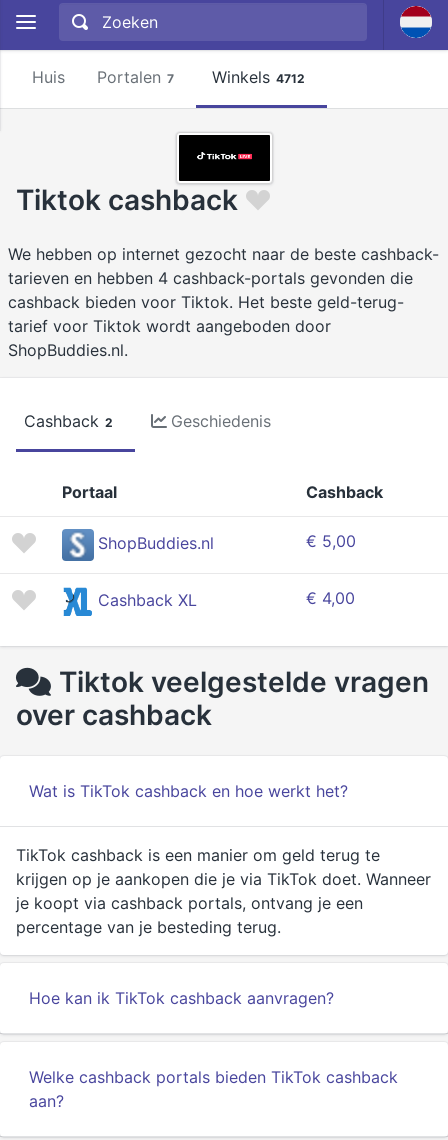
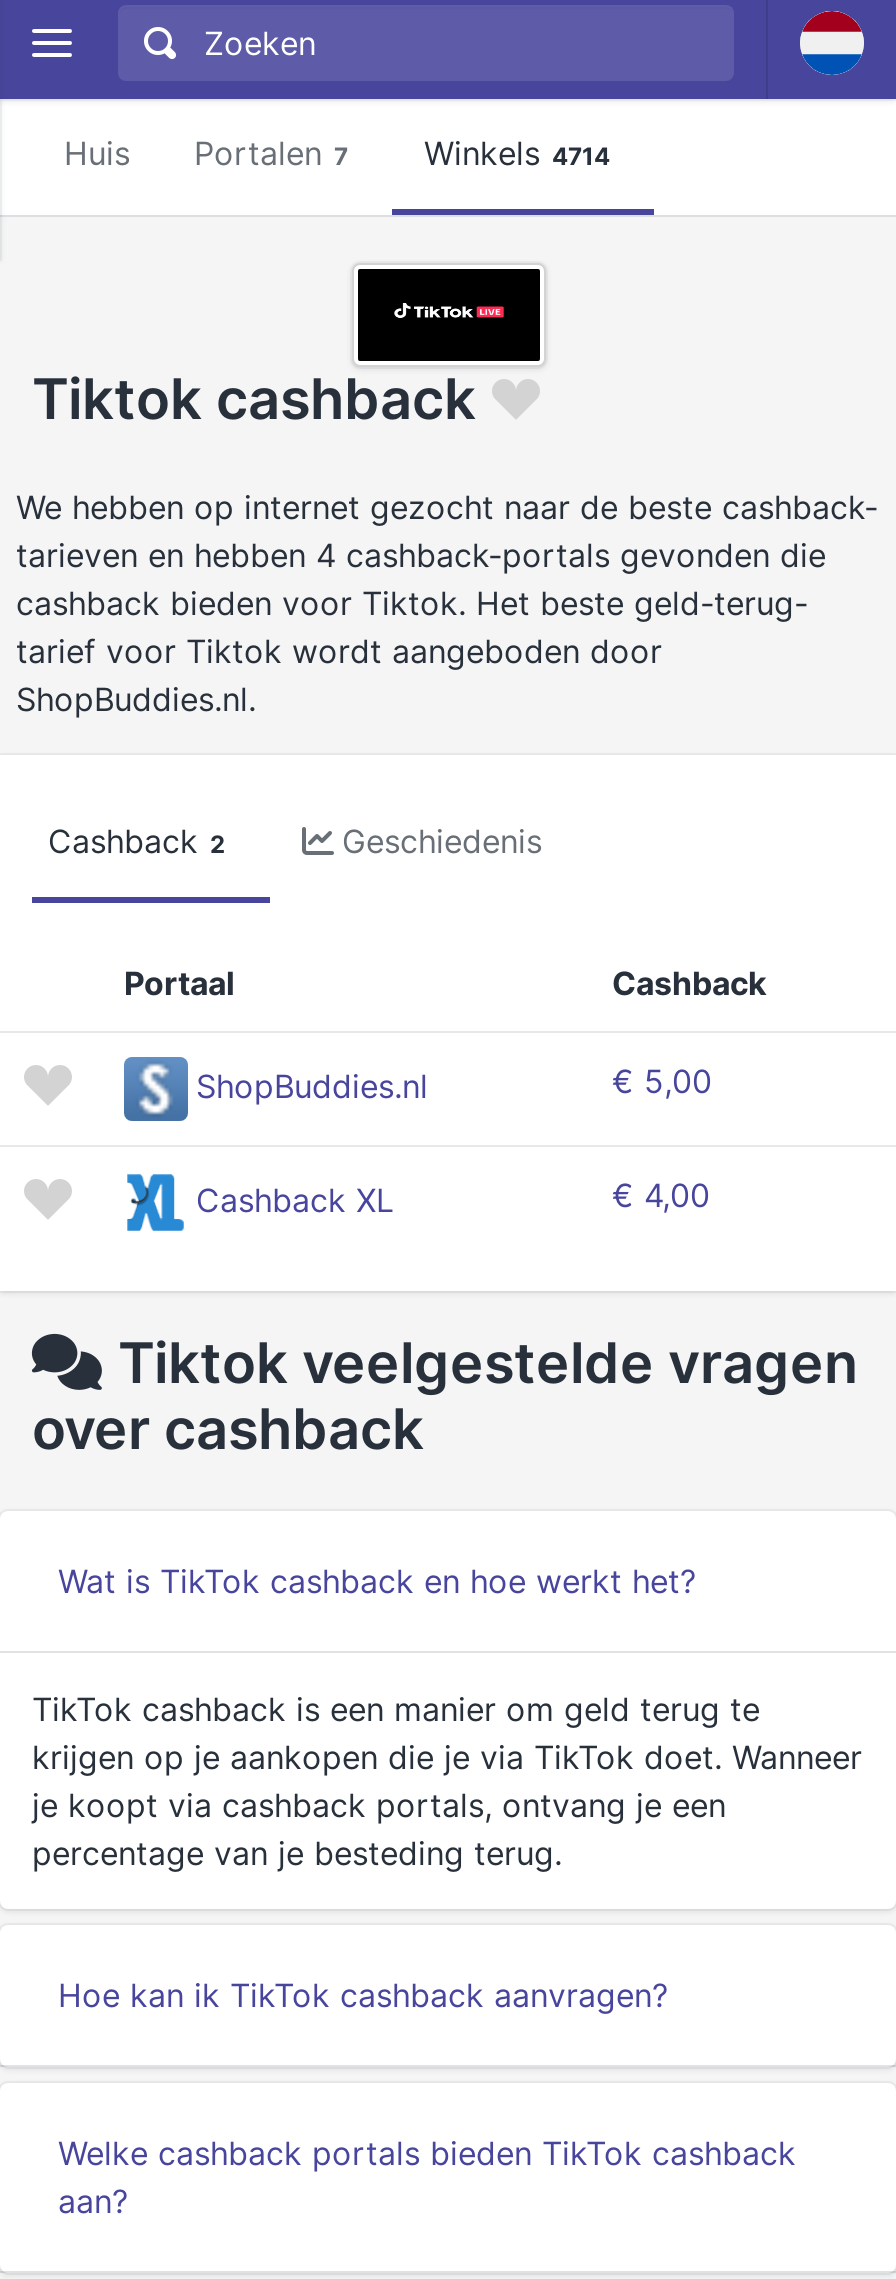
- Huis Portalen 7 Winkels 4712
+ Huis Portalen 7 Winkels 4714
